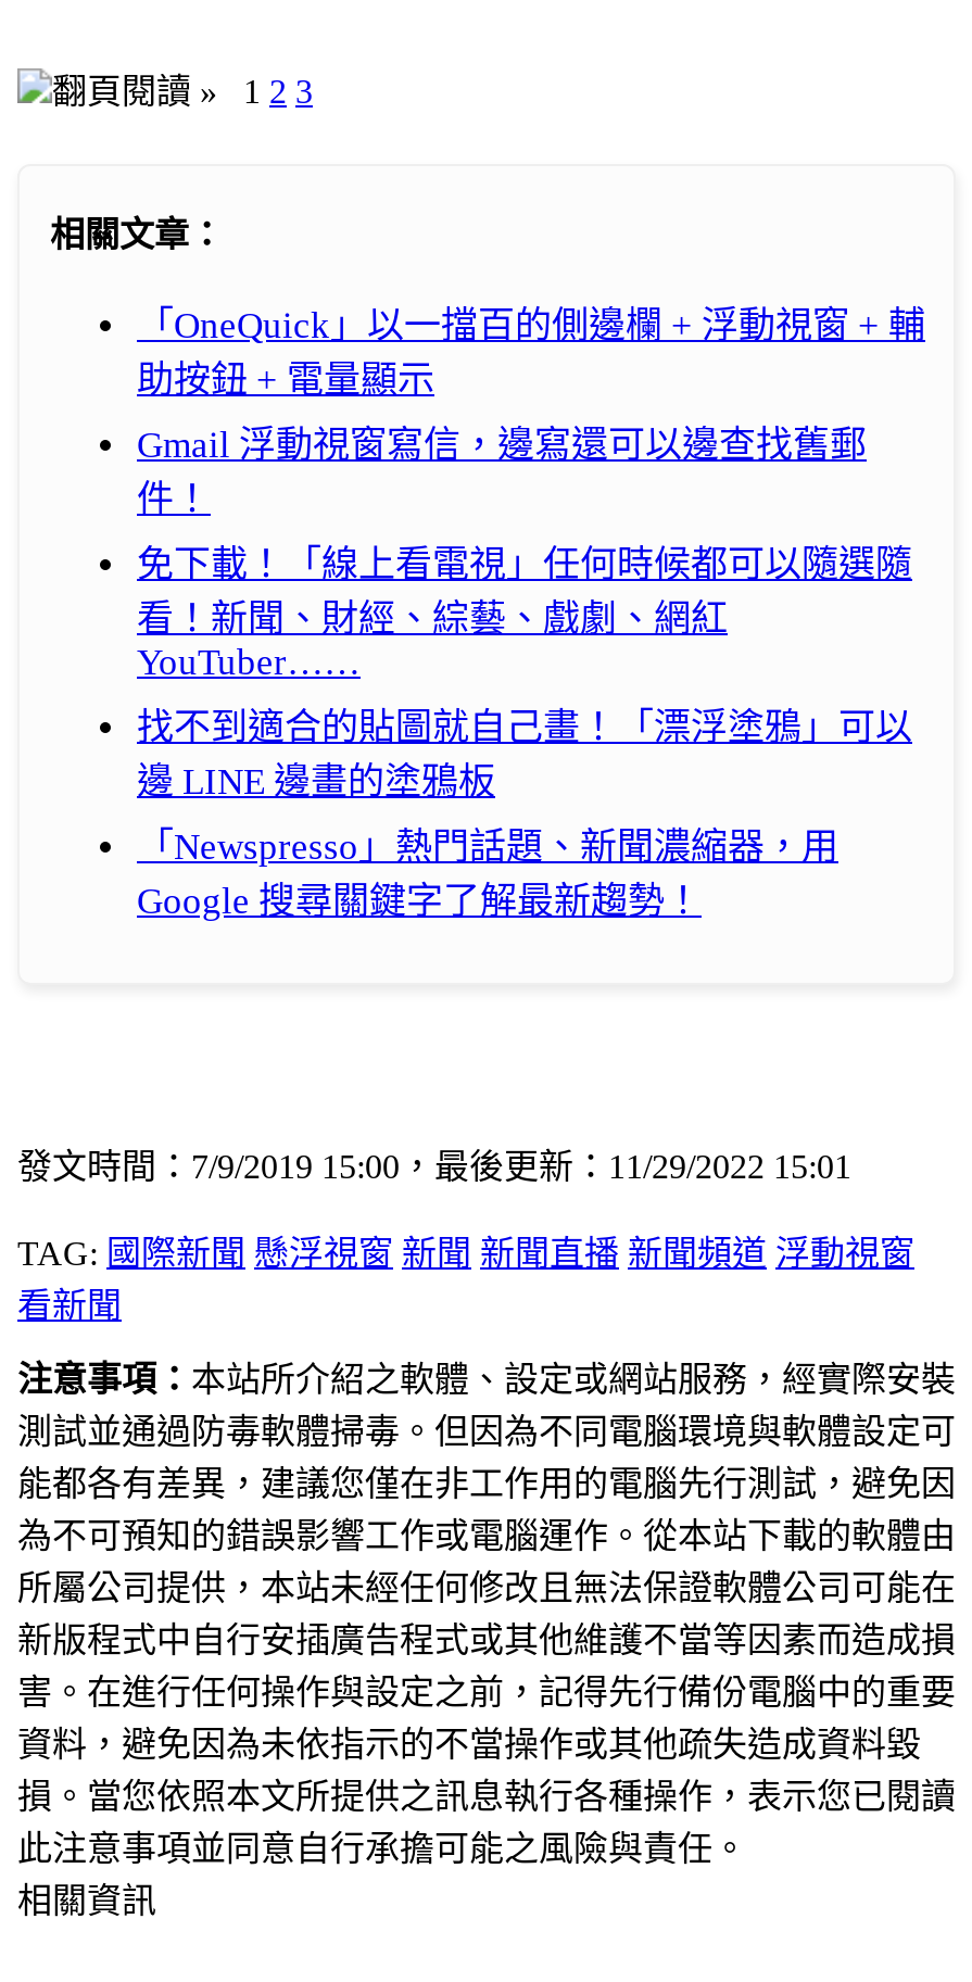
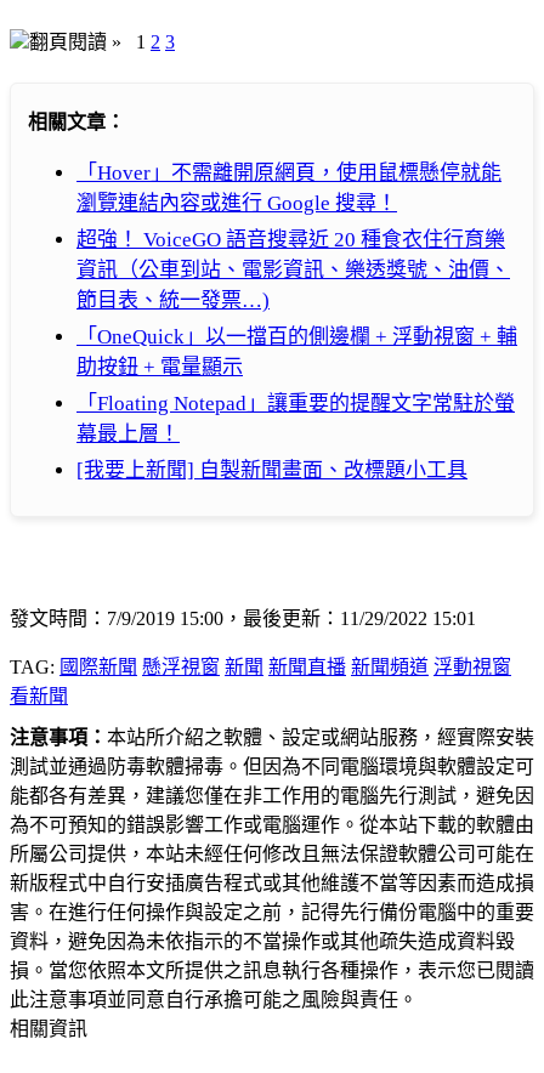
+ 「Hover」不需離開原網頁，使用鼠標懸停就能
+ 瀏覽連結內容或進行 Google 搜尋！
+ 超強！ VoiceGO 語音搜尋近 20 種食衣住行育樂
+ 資訊（公車到站、電影資訊、樂透獎號、油價、
+ 節目表、統一發票…)

moved down: 「OneQuick」以一擋百的側邊欄 + 浮動視窗 + 輔 | 助按鈕 + 電量顯示

- Gmail 浮動視窗寫信，邊寫還可以邊查找舊郵
- 件！
- 免下載！「線上看電視」任何時候都可以隨選隨
- 看！新聞、財經、綜藝、戲劇、網紅
- YouTuber……
- 找不到適合的貼圖就自己畫！「漂浮塗鴉」可以
- 邊 LINE 邊畫的塗鴉板
- 「Newspresso」熱門話題、新聞濃縮器，用
- Google 搜尋關鍵字了解最新趨勢！
+ 「Floating Notepad」讓重要的提醒文字常駐於螢
+ 幕最上層！
+ [我要上新聞] 自製新聞畫面、改標題小工具
